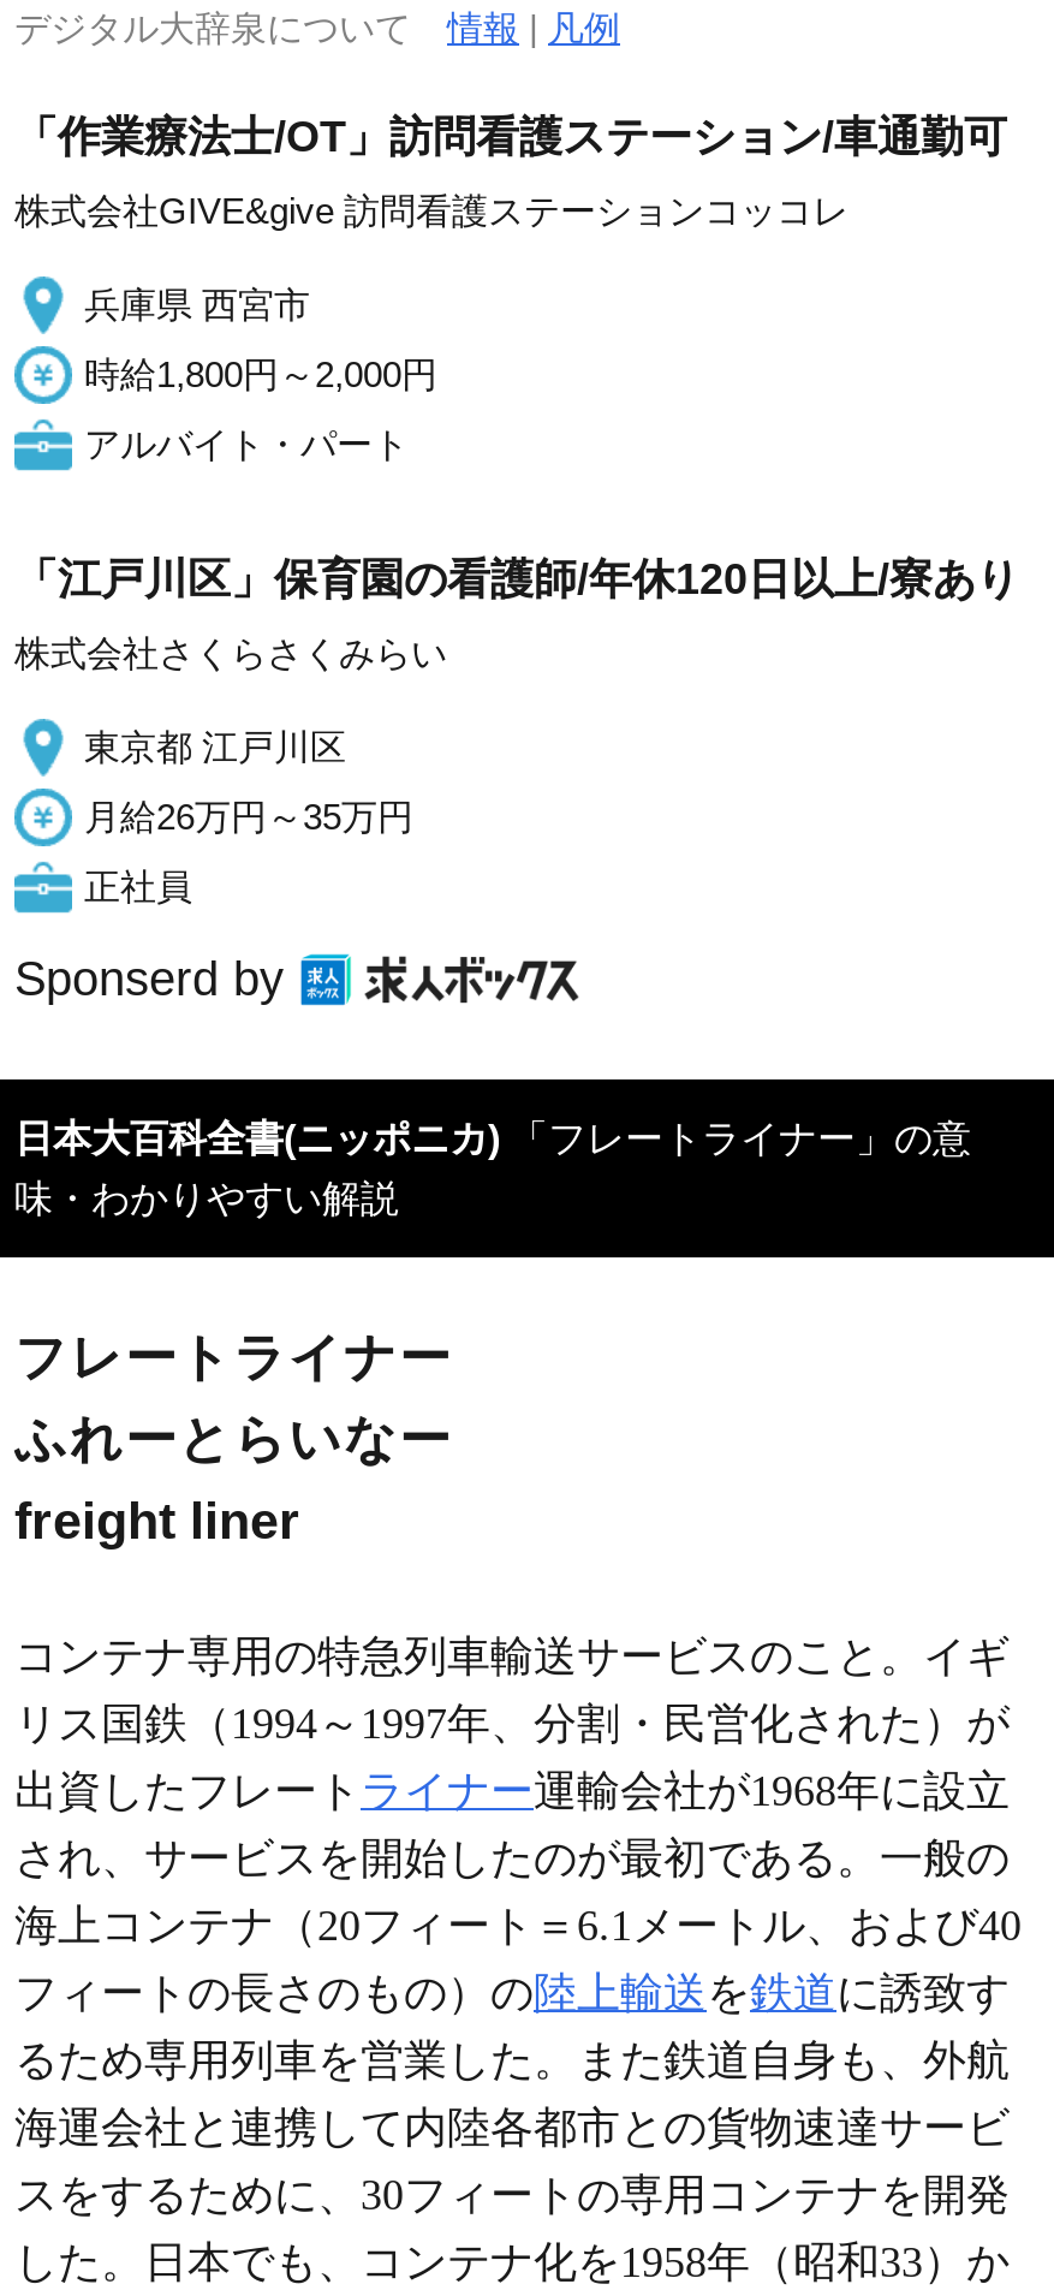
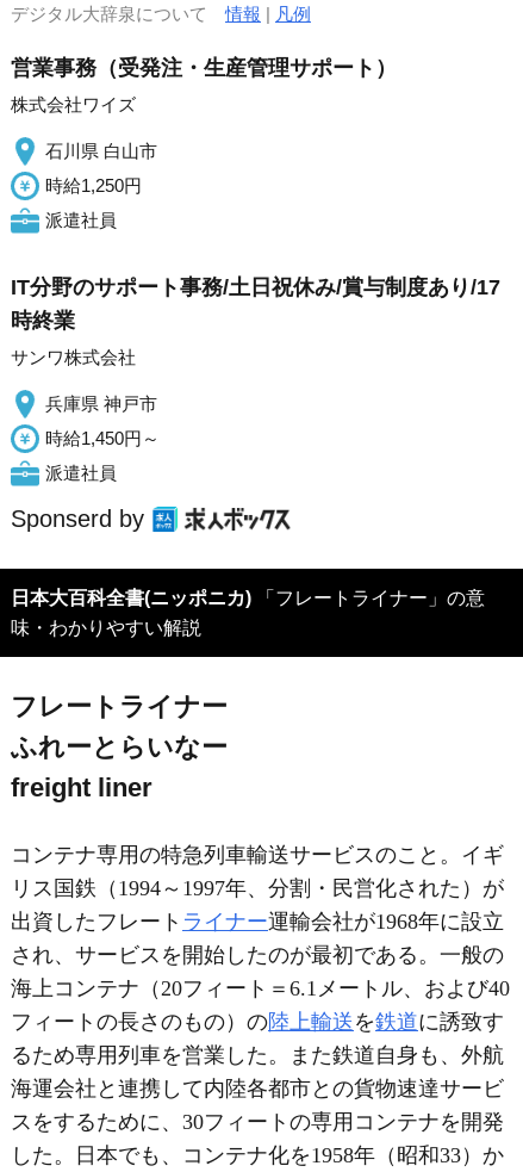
- 「作業療法士/OT」訪問看護ステーション/車通勤可
+ 営業事務（受発注・生産管理サポート）

- 株式会社GIVE&give 訪問看護ステーションコッコレ
+ 株式会社ワイズ

- 兵庫県 西宮市
+ 石川県 白山市

- 時給1,800円～2,000円
+ 時給1,250円

- アルバイト・パート
+ 派遣社員

- 「江戸川区」保育園の看護師/年休120日以上/寮あり
+ IT分野のサポート事務/土日祝休み/賞与制度あり/17
+ 時終業

- 株式会社さくらさくみらい
+ サンワ株式会社

- 東京都 江戸川区
+ 兵庫県 神戸市

- 月給26万円～35万円
+ 時給1,450円～

- 正社員
+ 派遣社員
